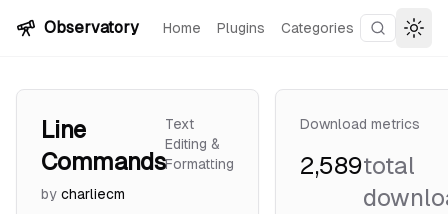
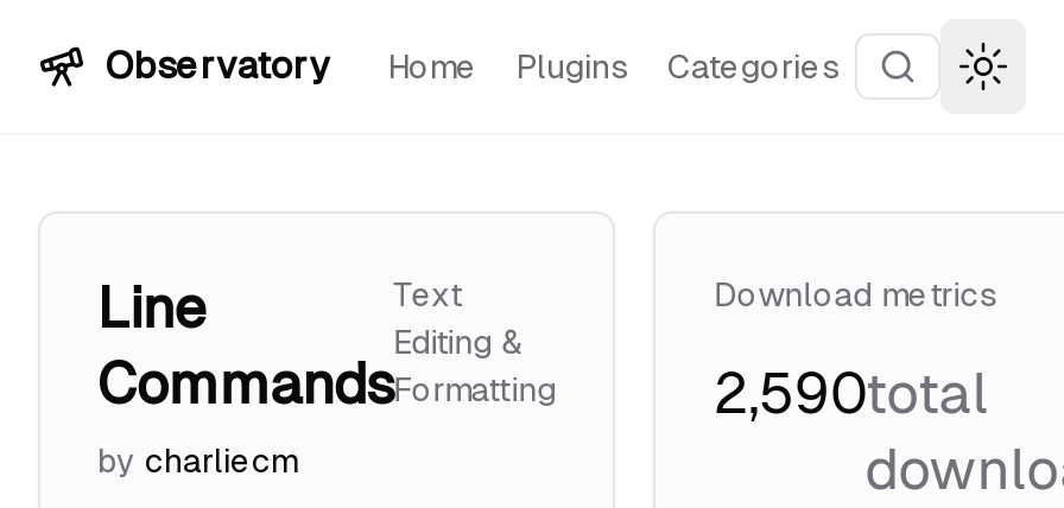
- 2,589total
+ 2,590total
